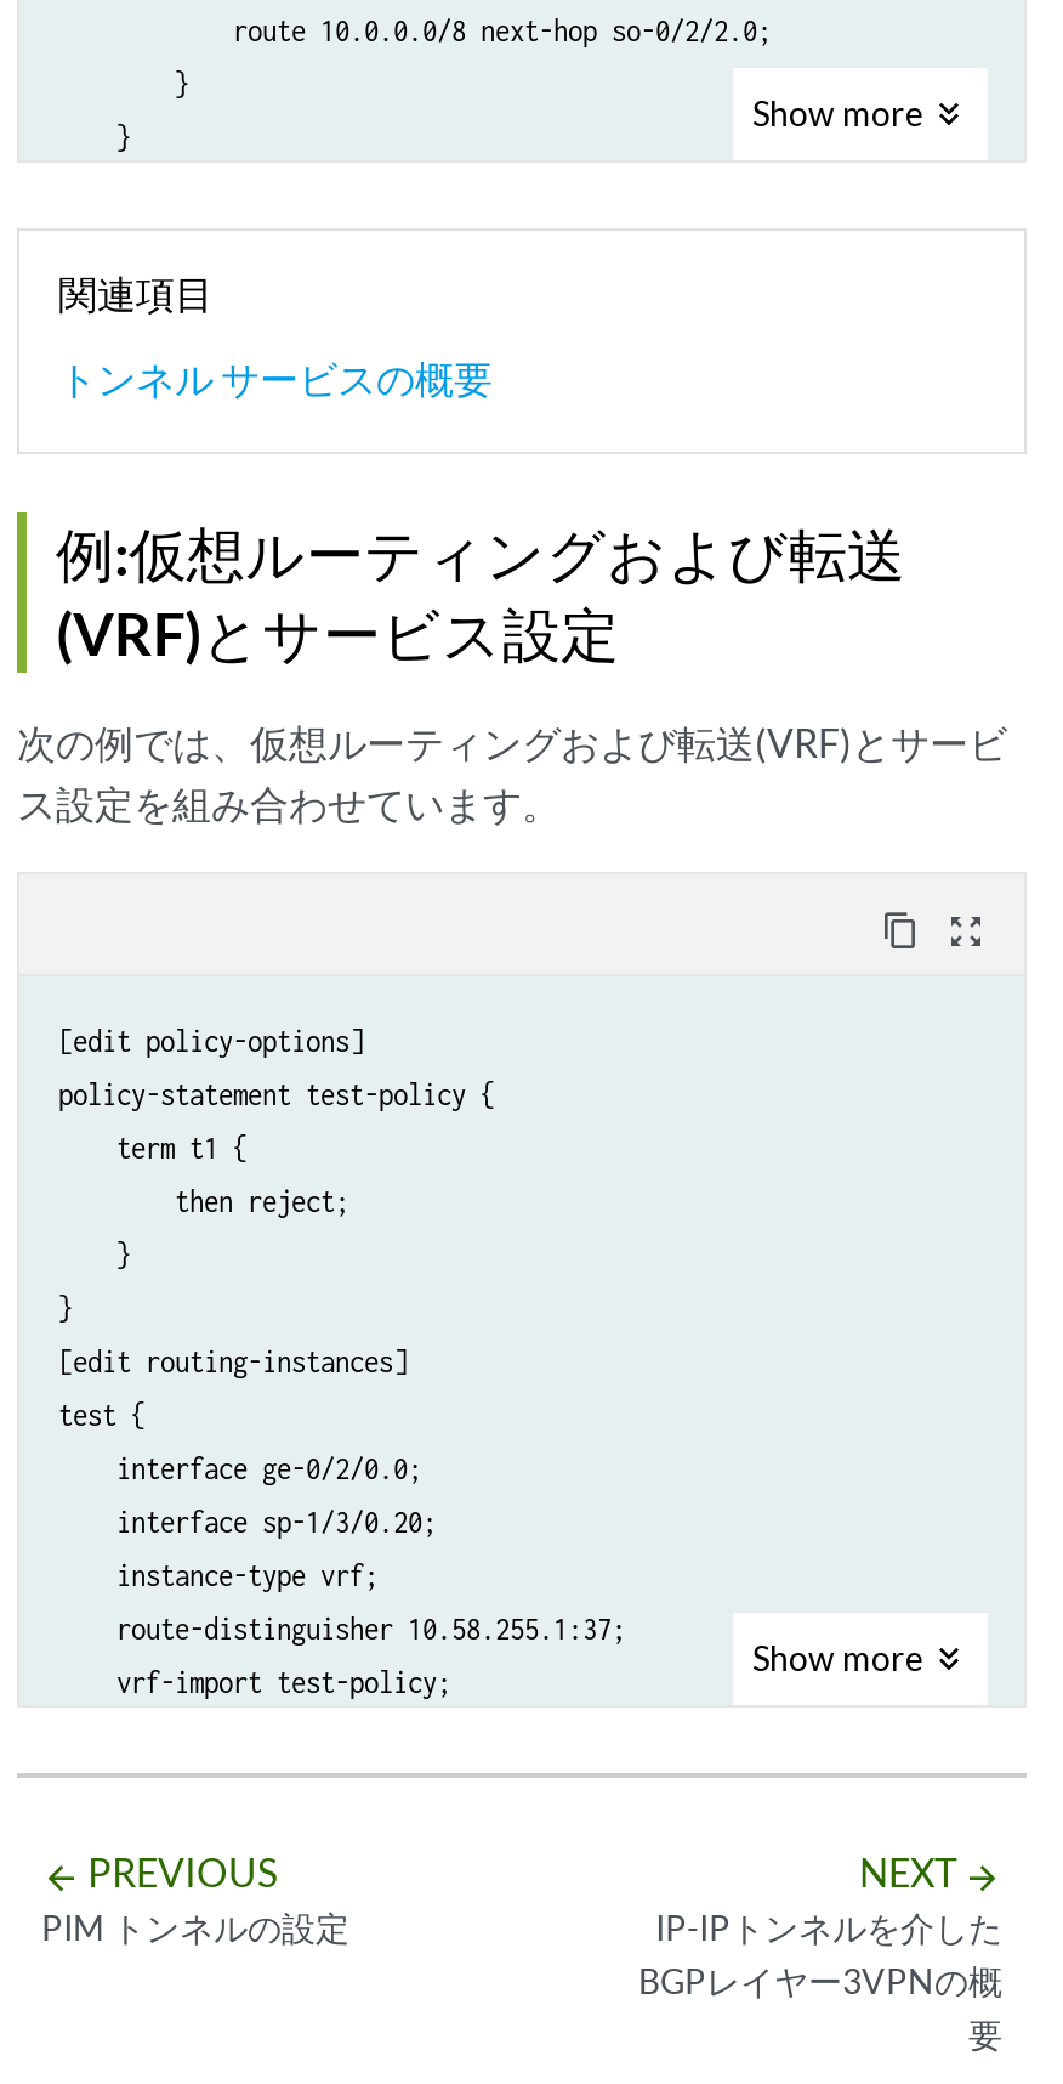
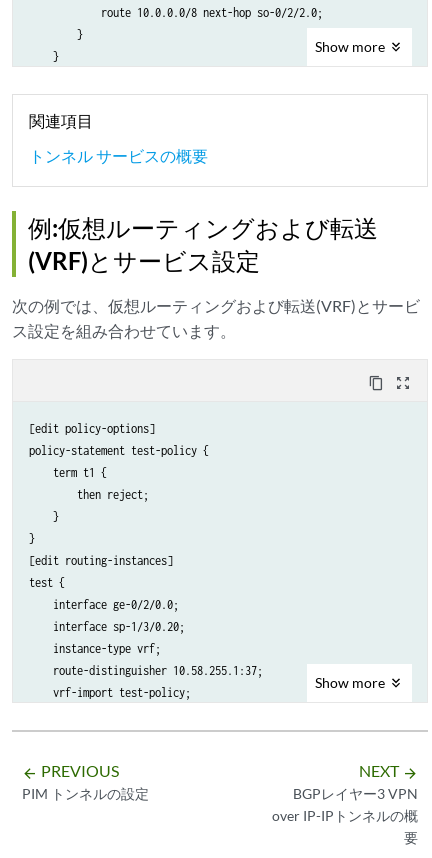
- IP-IPトンネルを介した
- BGPレイヤー3VPNの概
+ BGPレイヤー3 VPN
+ over IP-IPトンネルの概
